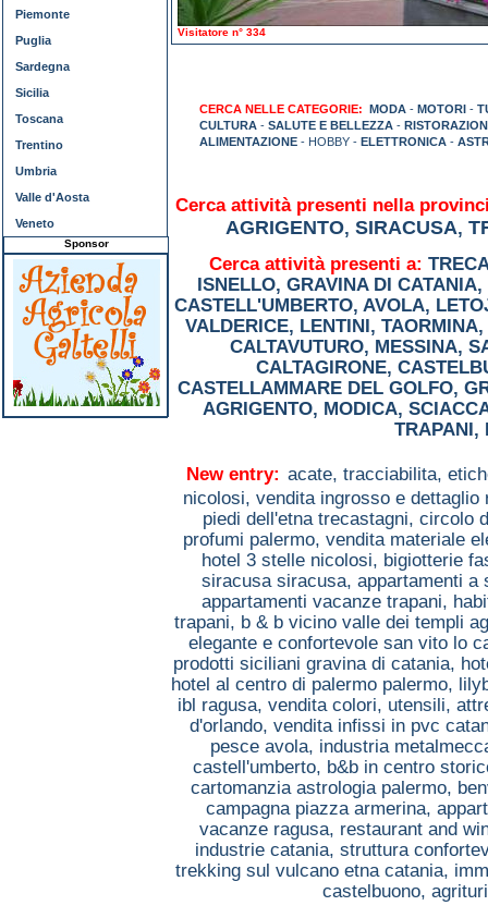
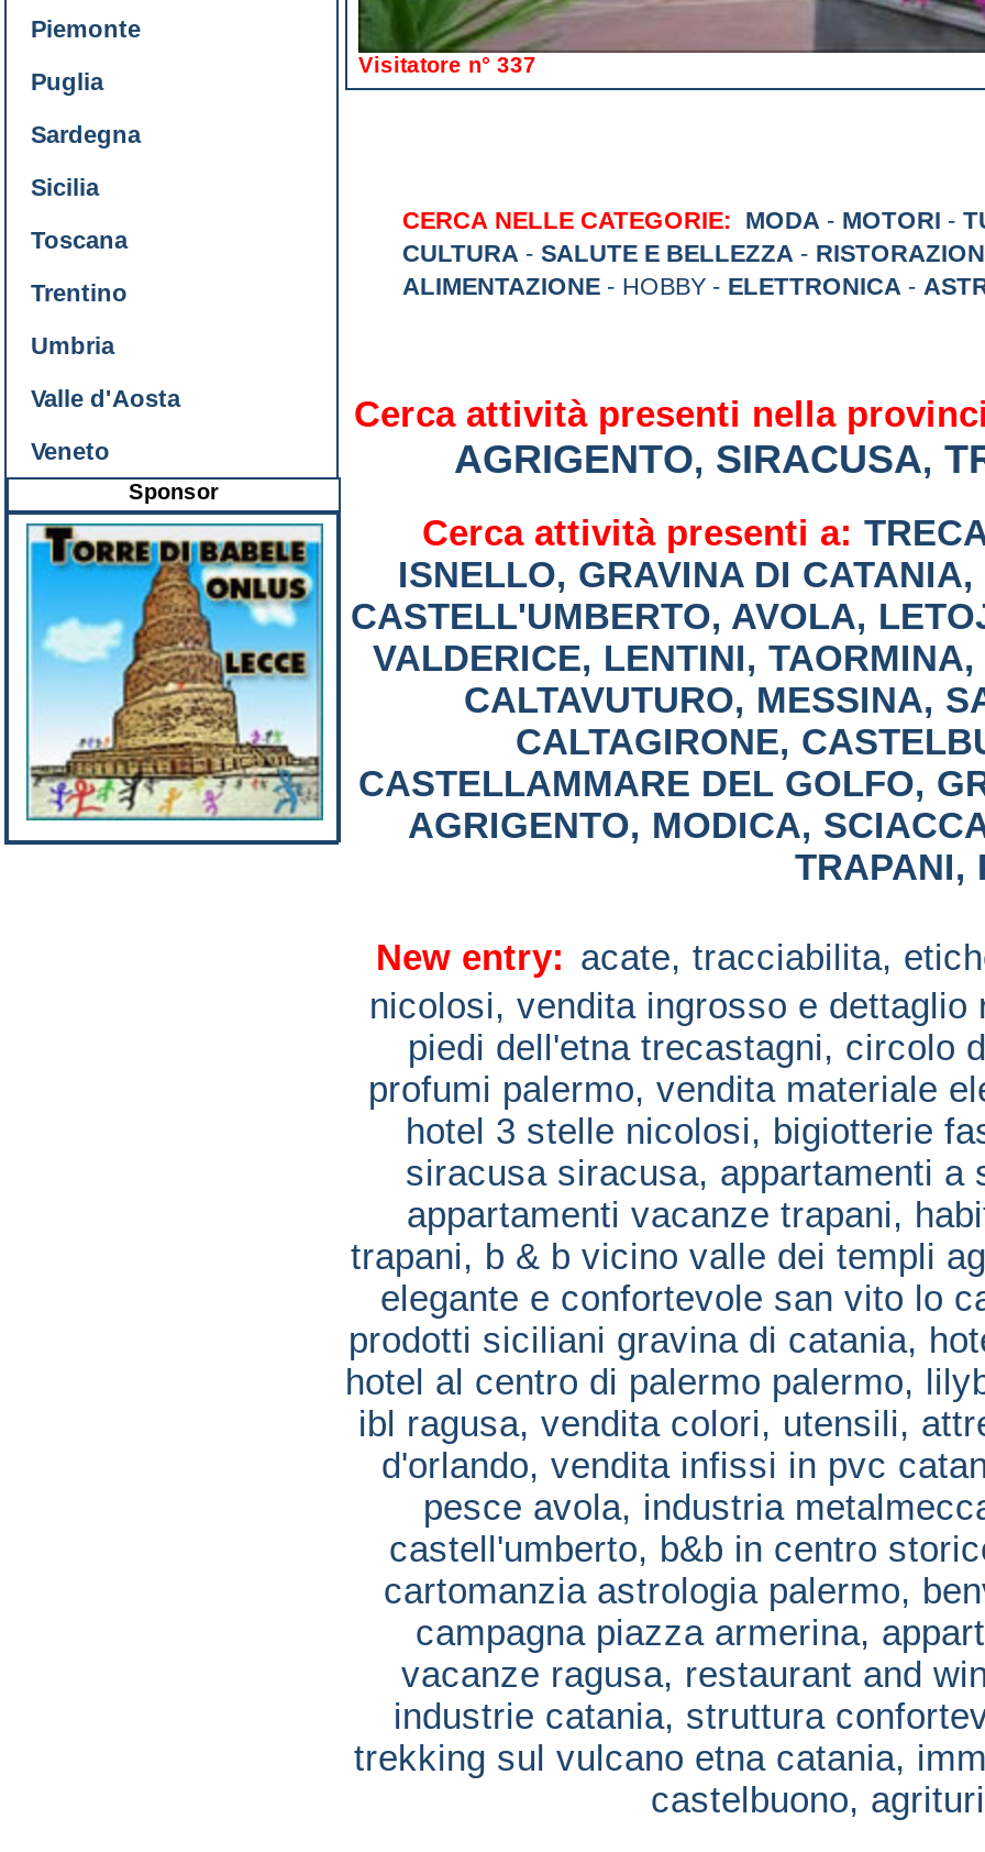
- Visitatore n° 334
+ Visitatore n° 337

- [image]
+ [image]
